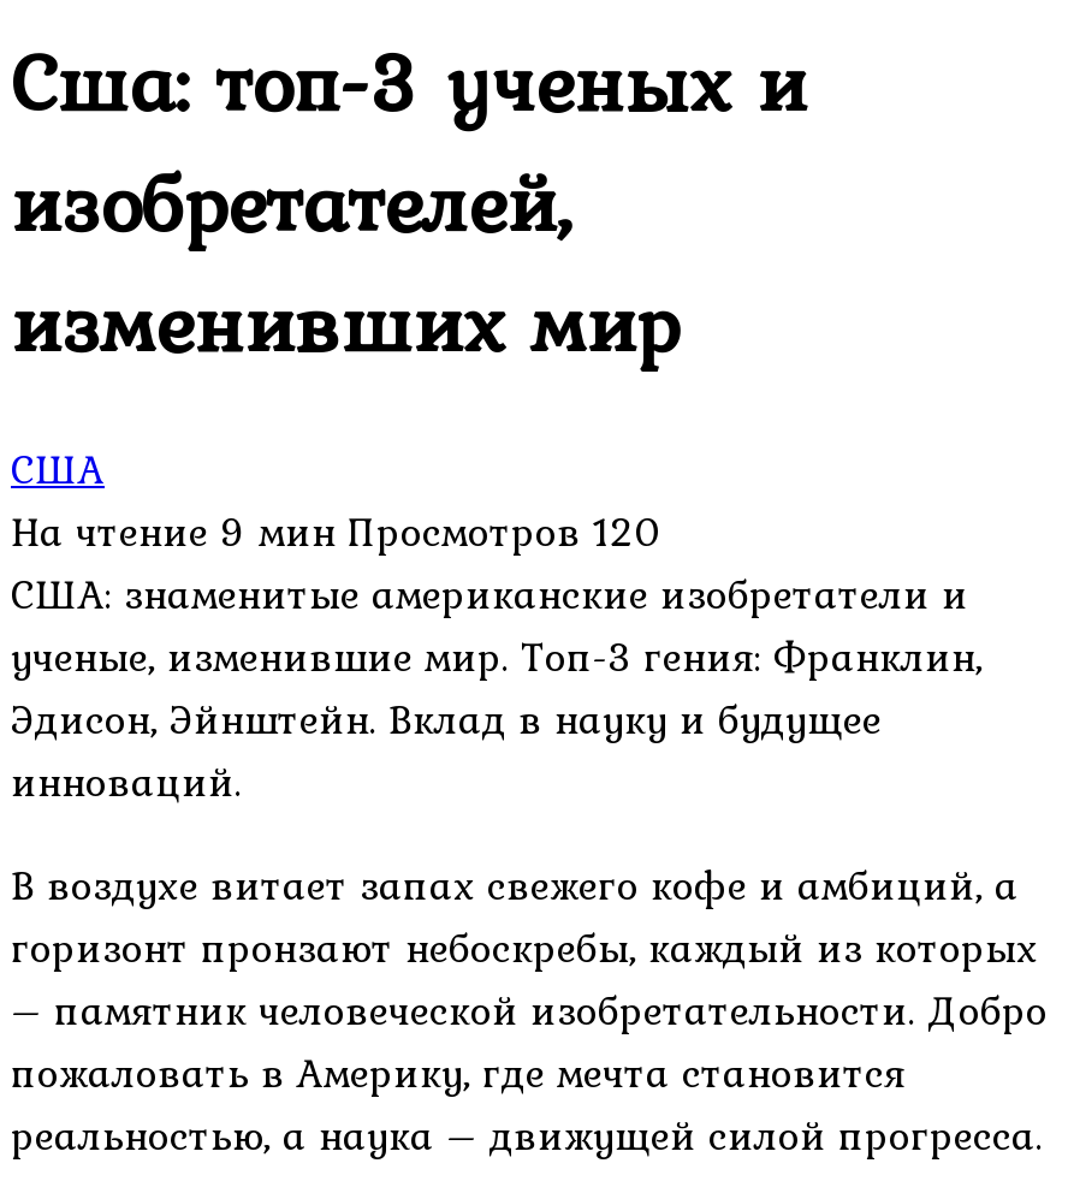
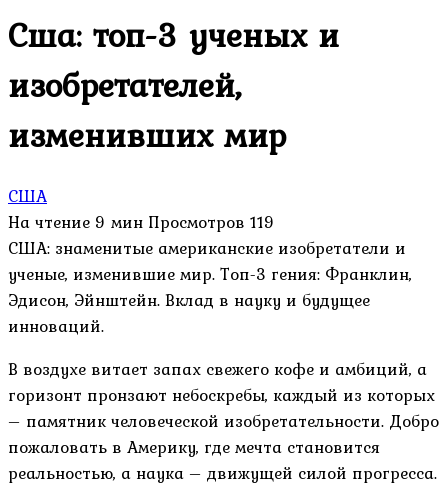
- На чтение 9 мин Просмотров 120
+ На чтение 9 мин Просмотров 119
